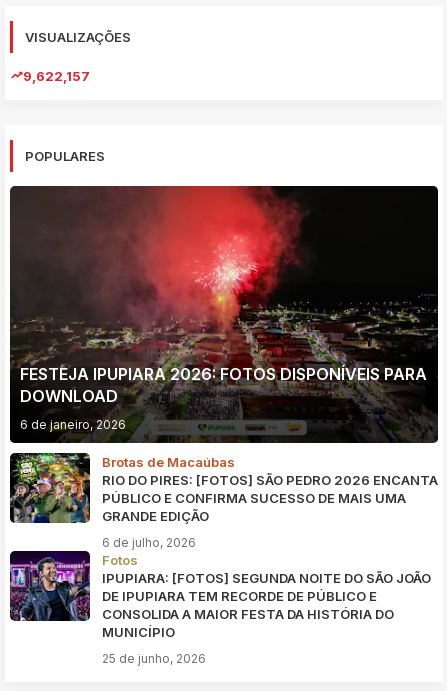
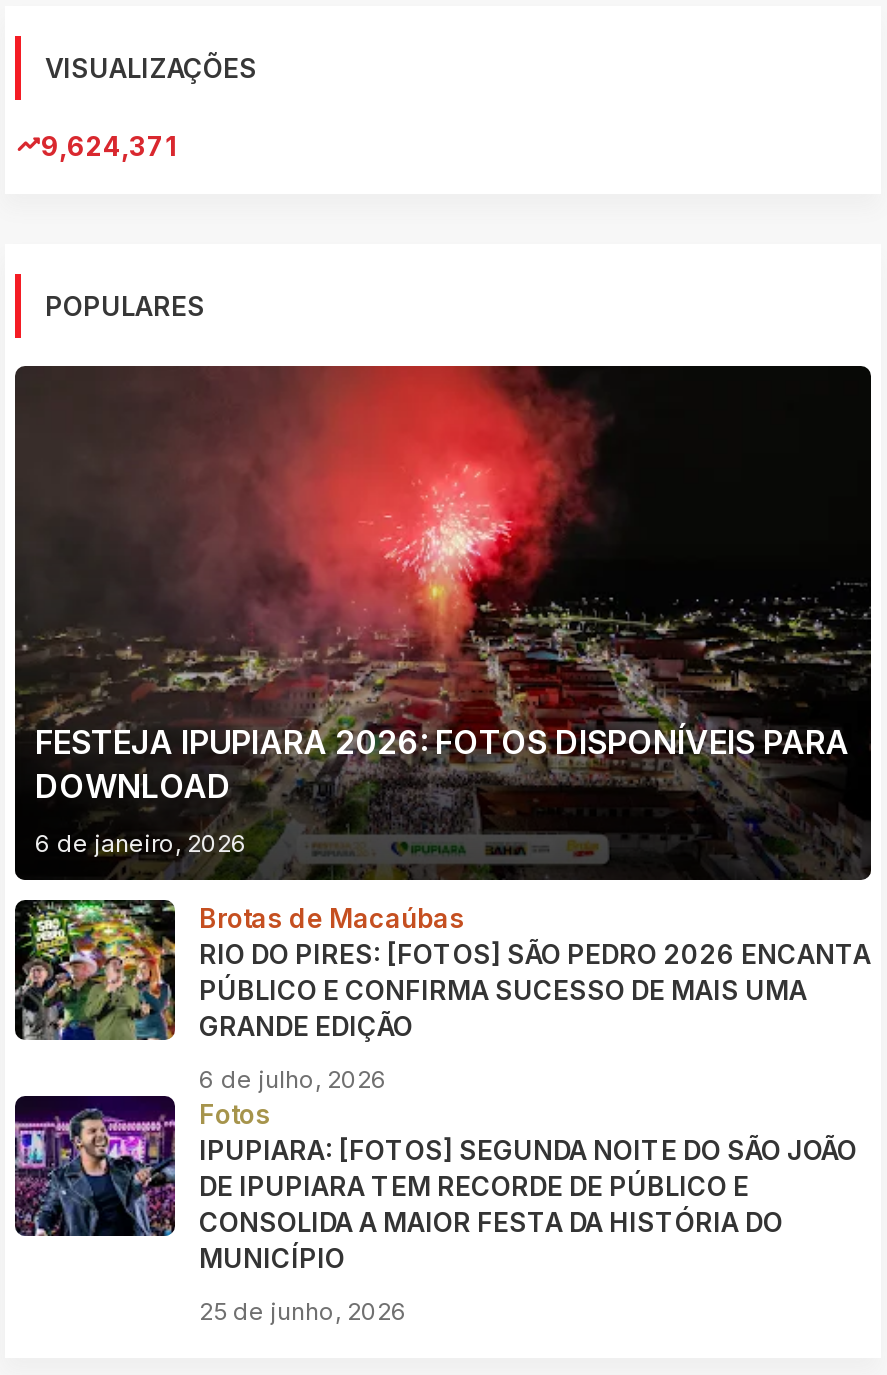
- 9,622,157
+ 9,624,371
